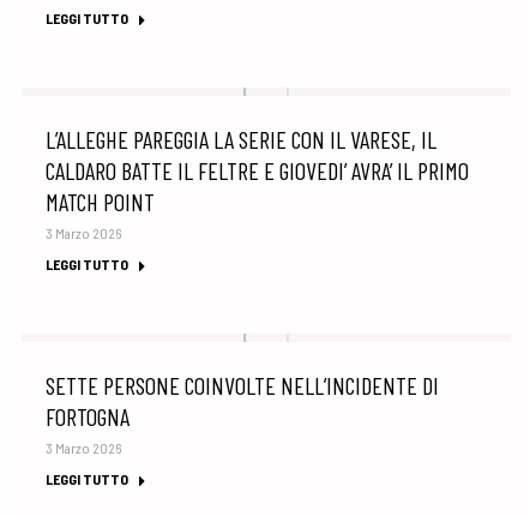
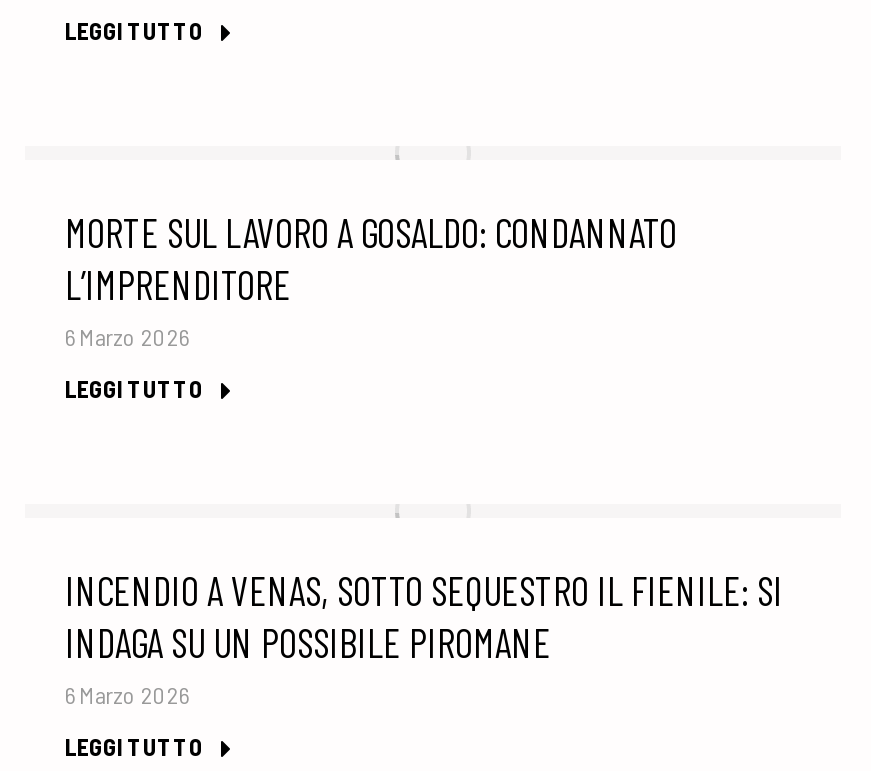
- L’ALLEGHE PAREGGIA LA SERIE CON IL VARESE, IL
- CALDARO BATTE IL FELTRE E GIOVEDI’ AVRA’ IL PRIMO
- MATCH POINT
- 3 Marzo 2026
+ MORTE SUL LAVORO A GOSALDO: CONDANNATO
+ L’IMPRENDITORE
+ 6 Marzo 2026

- SETTE PERSONE COINVOLTE NELL’INCIDENTE DI
- FORTOGNA
- 3 Marzo 2026
+ INCENDIO A VENAS, SOTTO SEQUESTRO IL FIENILE: SI
+ INDAGA SU UN POSSIBILE PIROMANE
+ 6 Marzo 2026
